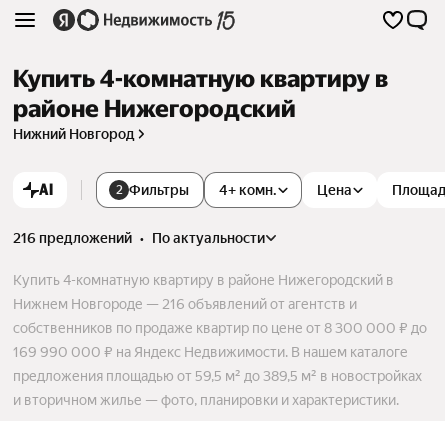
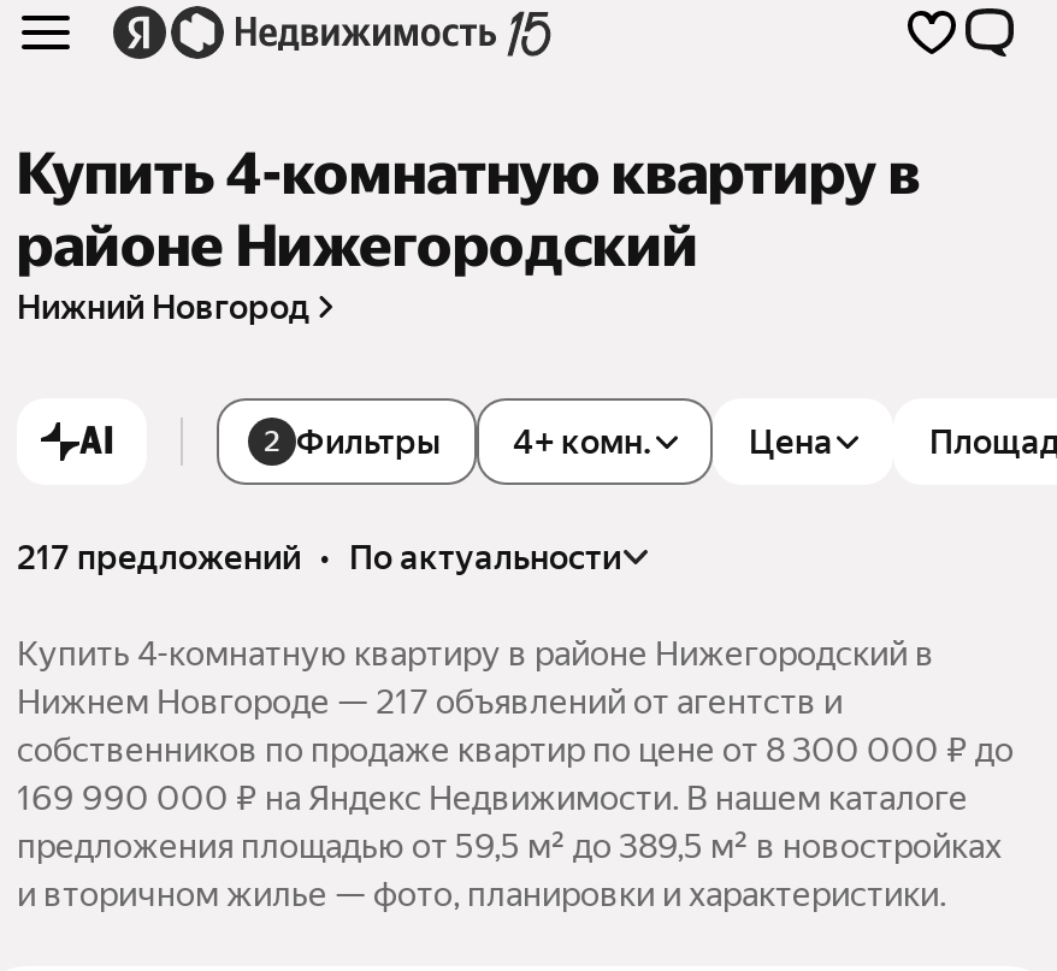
- 216 предложений • по актуальности
+ 217 предложений • по актуальности

- Нижнем Новгороде — 216 объявлений от агентств и
+ Нижнем Новгороде — 217 объявлений от агентств и
